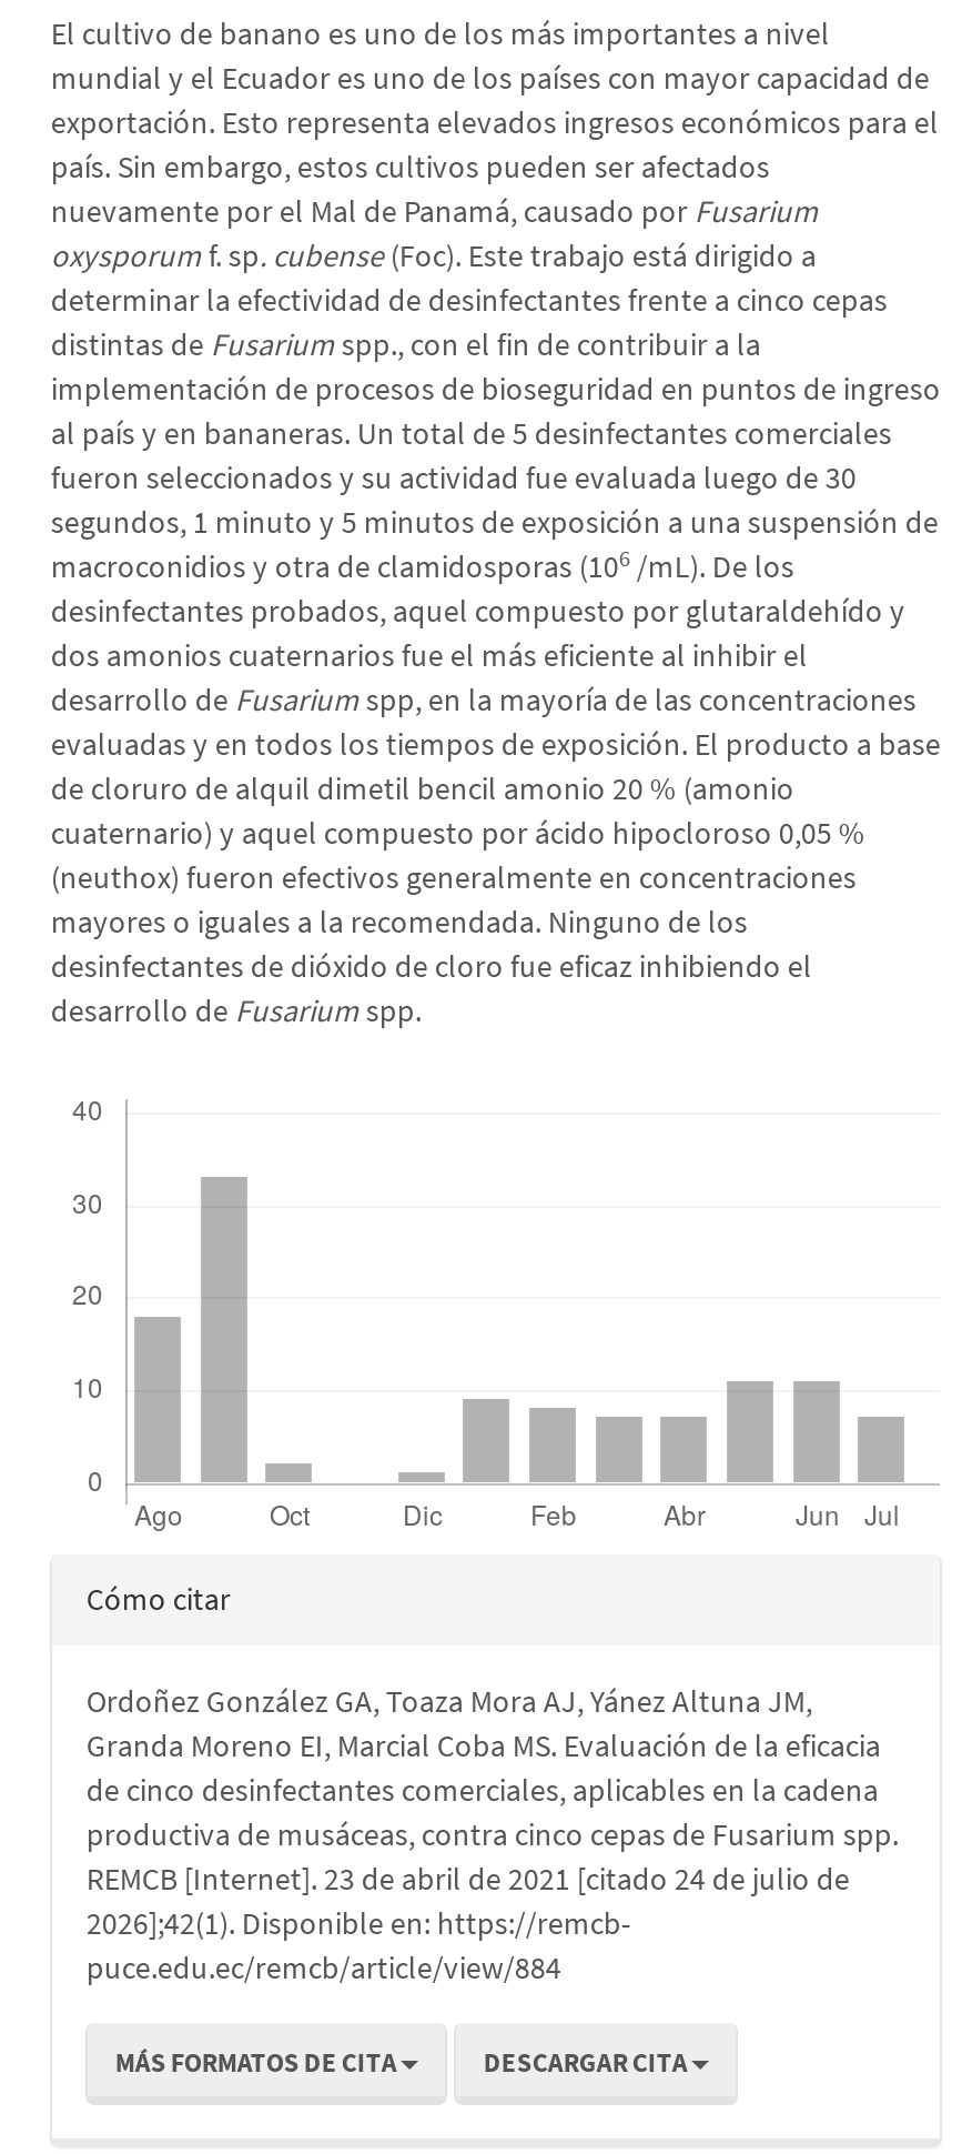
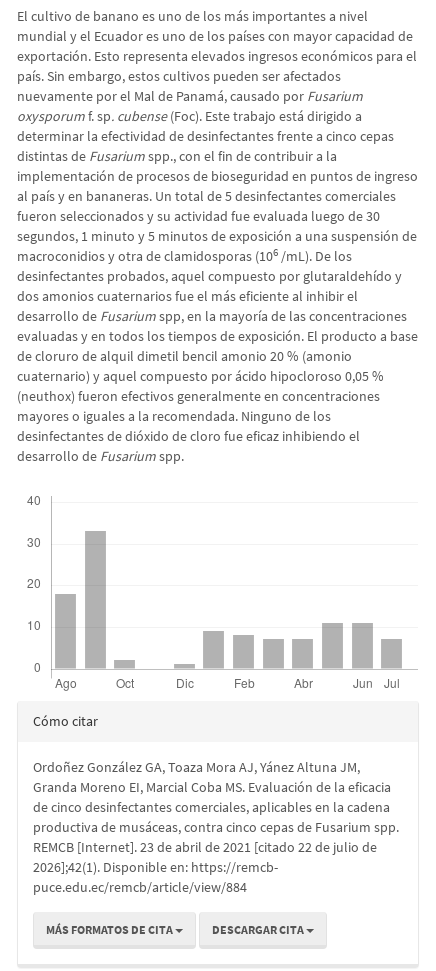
- REMCB [Internet]. 23 de abril de 2021 [citado 24 de julio de
+ REMCB [Internet]. 23 de abril de 2021 [citado 22 de julio de
